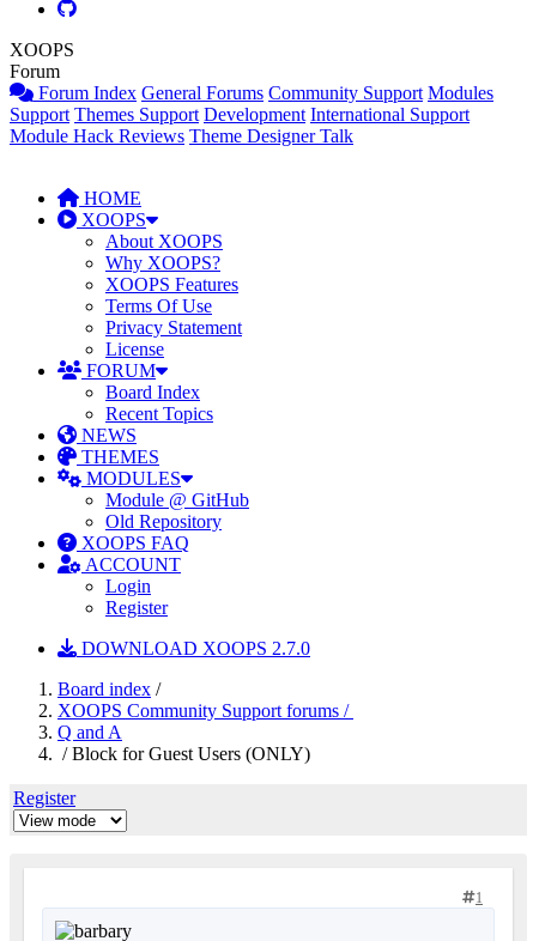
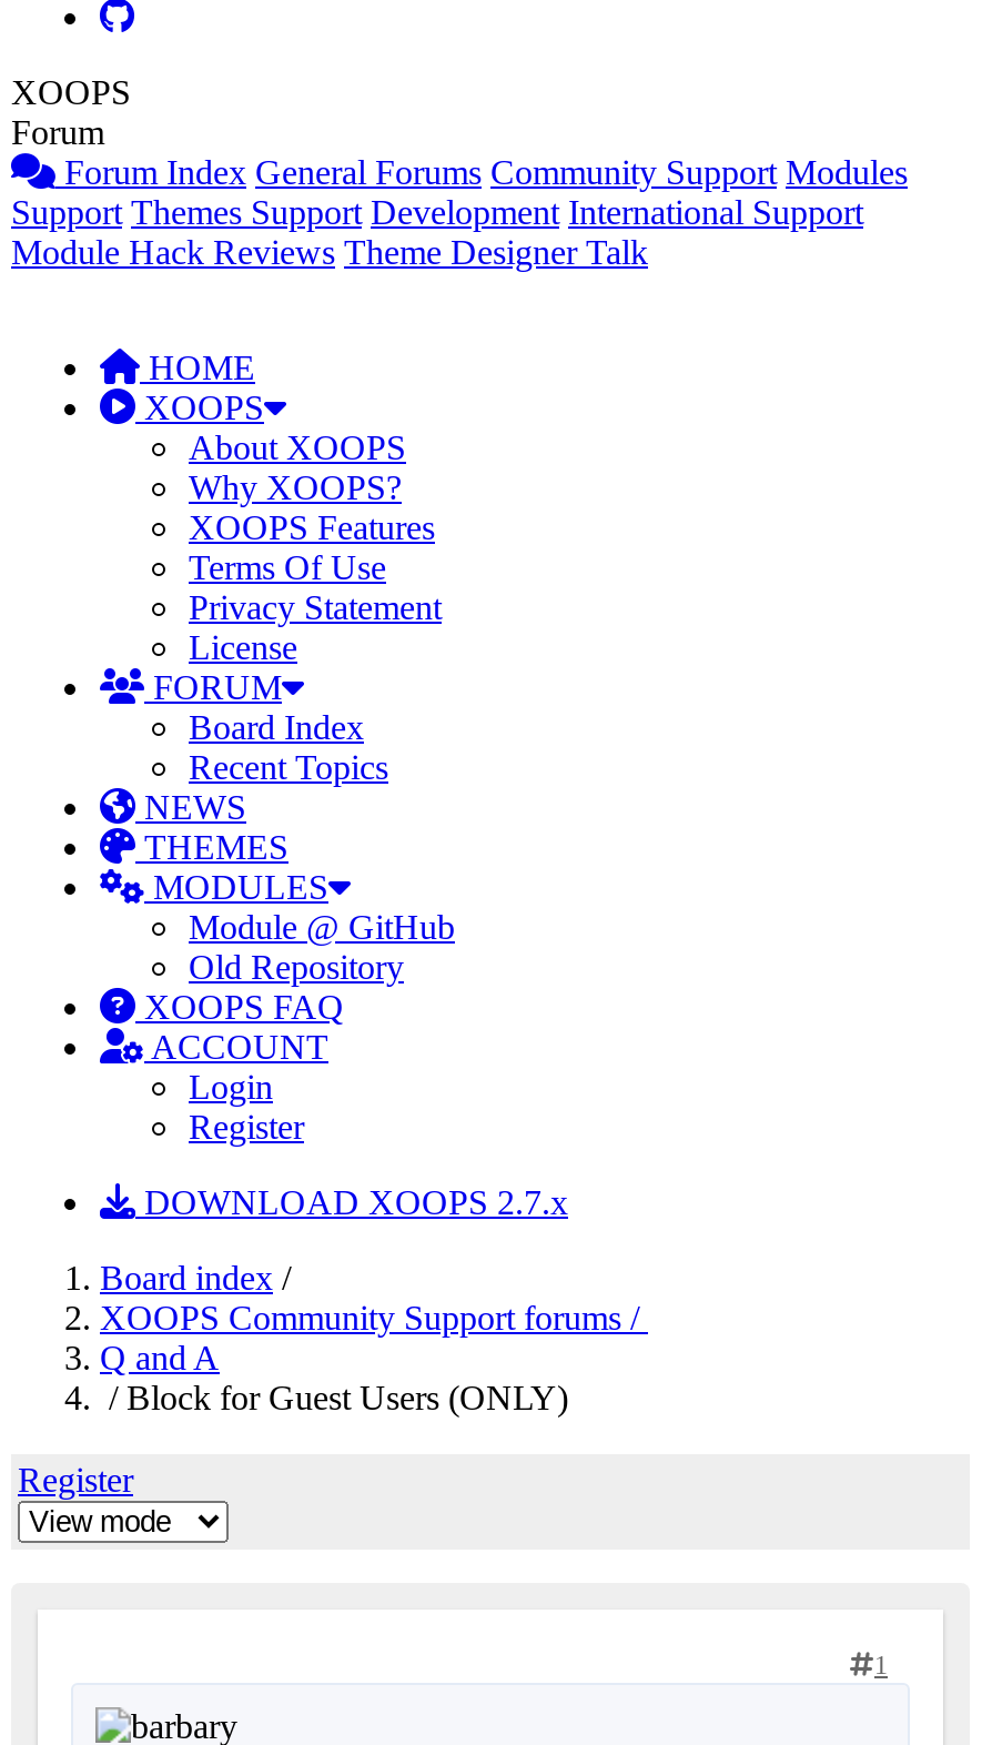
- DOWNLOAD XOOPS 2.7.0
+ DOWNLOAD XOOPS 2.7.x
